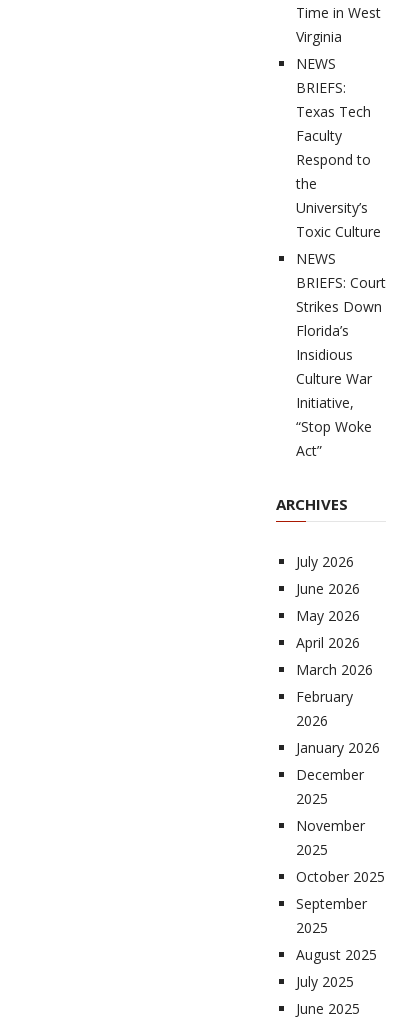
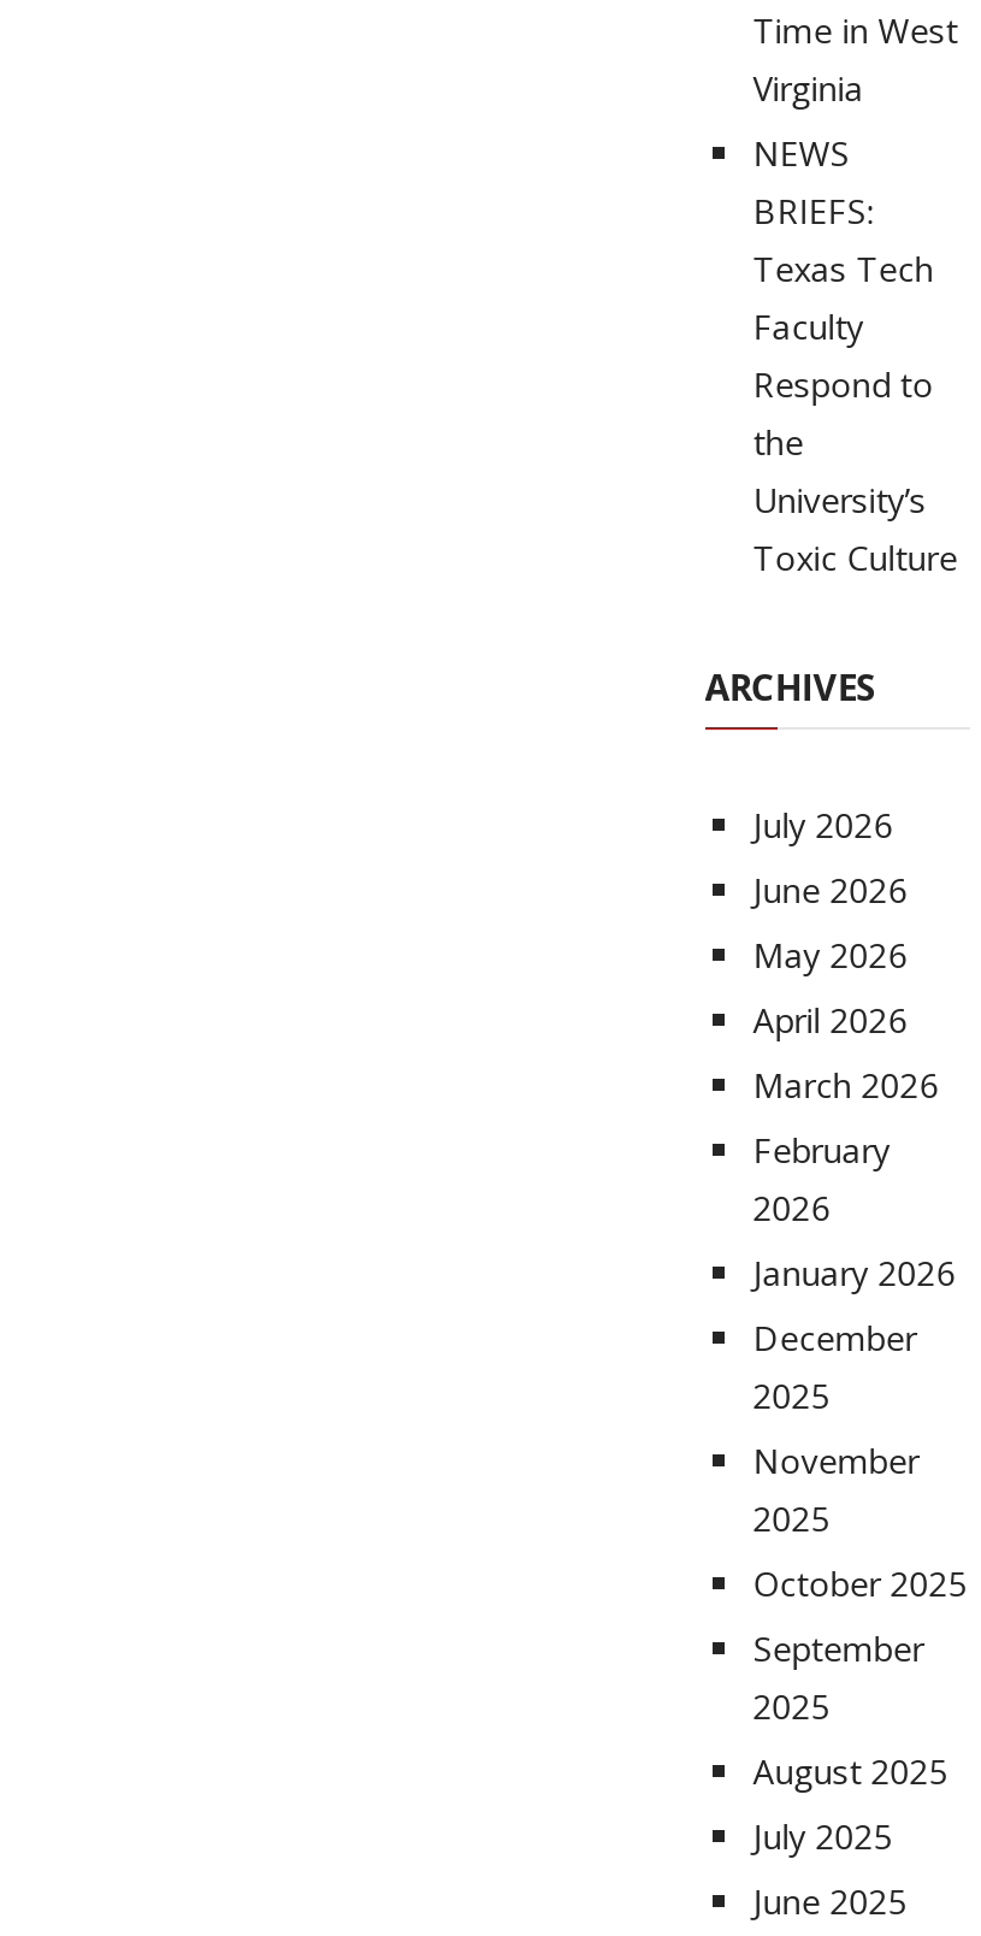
- NEWS
- BRIEFS: Court
- Strikes Down
- Florida’s
- Insidious
- Culture War
- Initiative,
- “Stop Woke
- Act”
